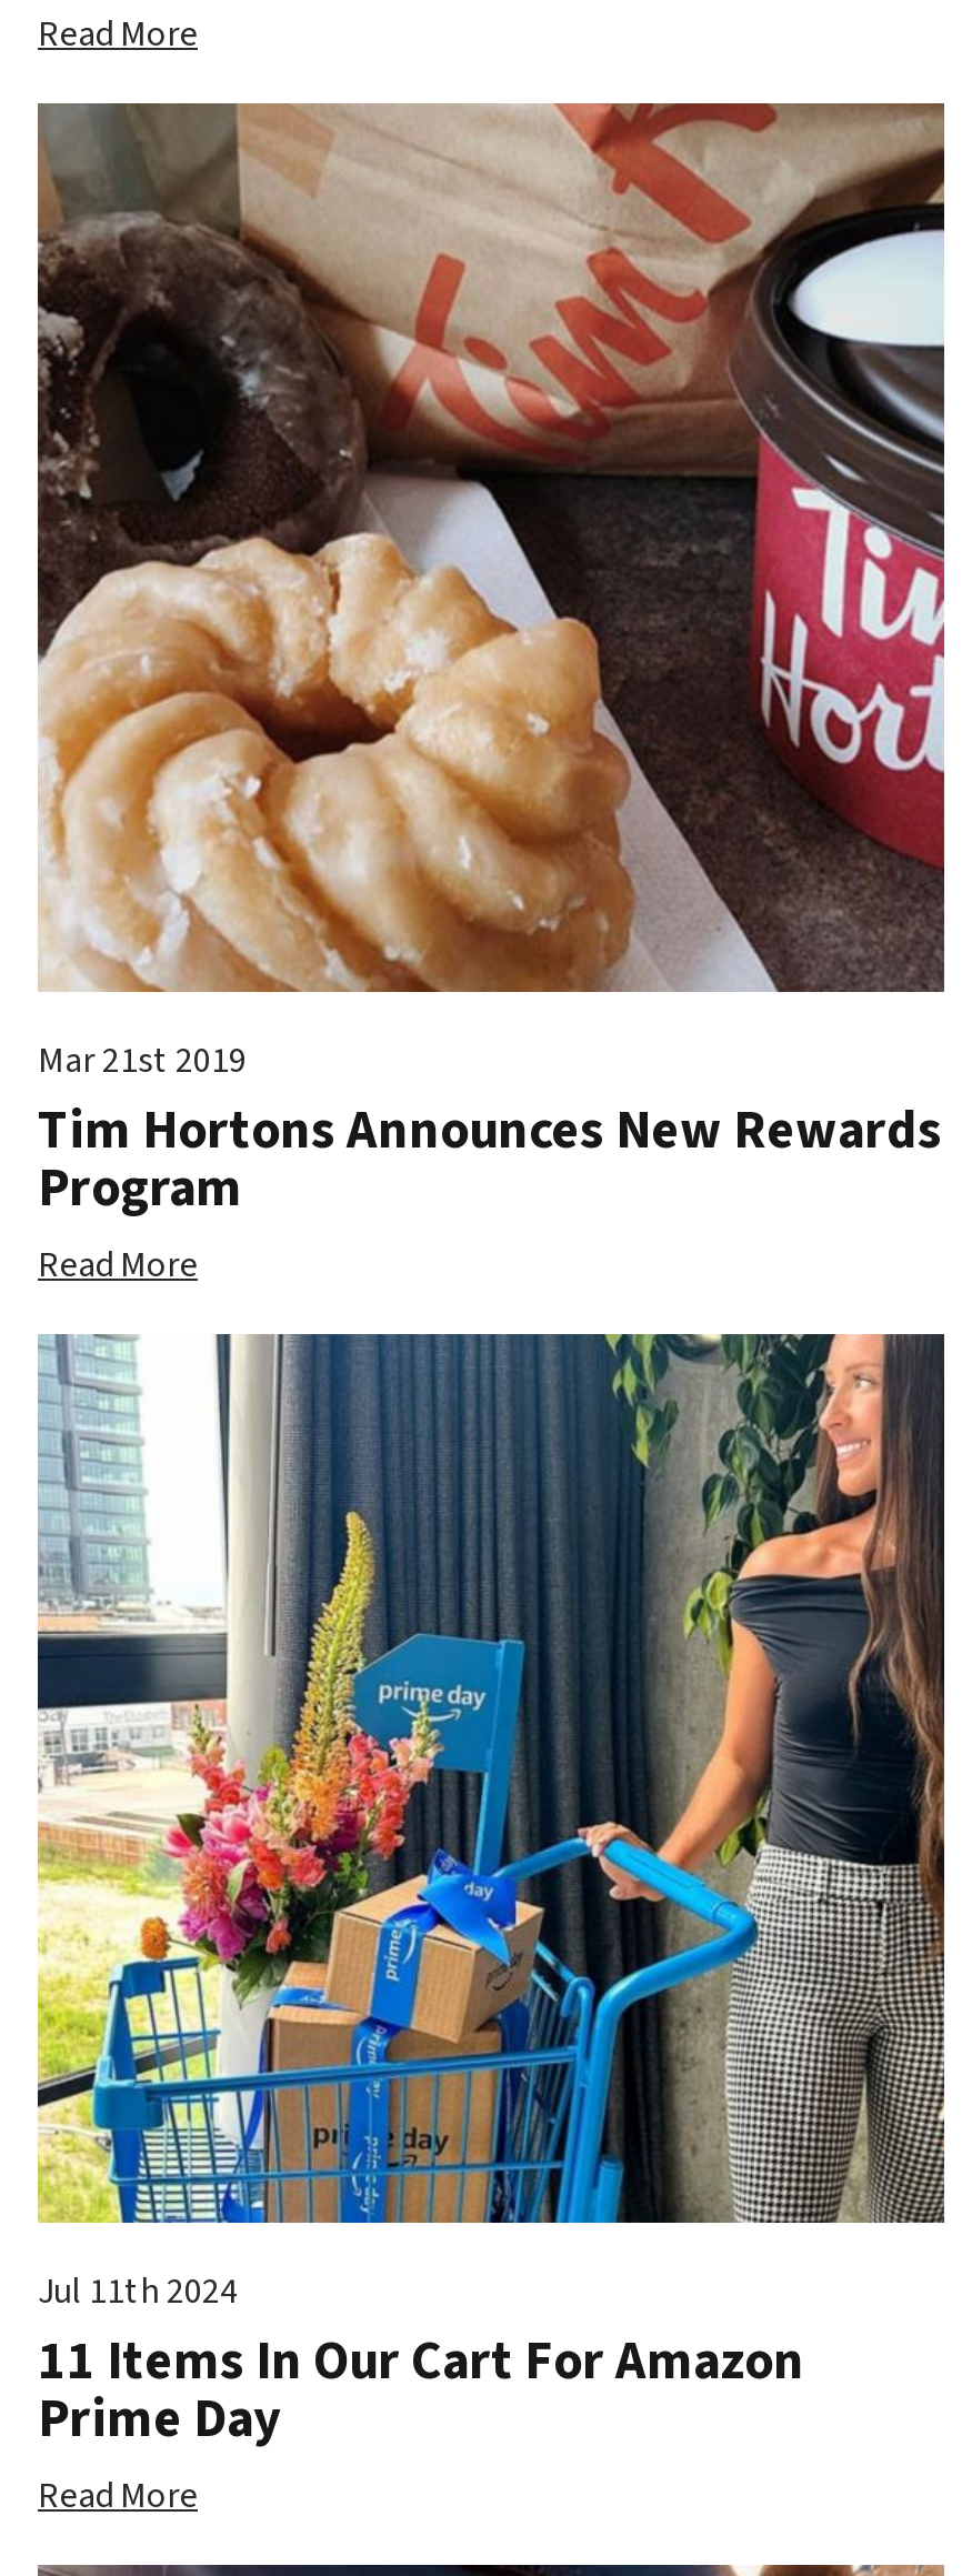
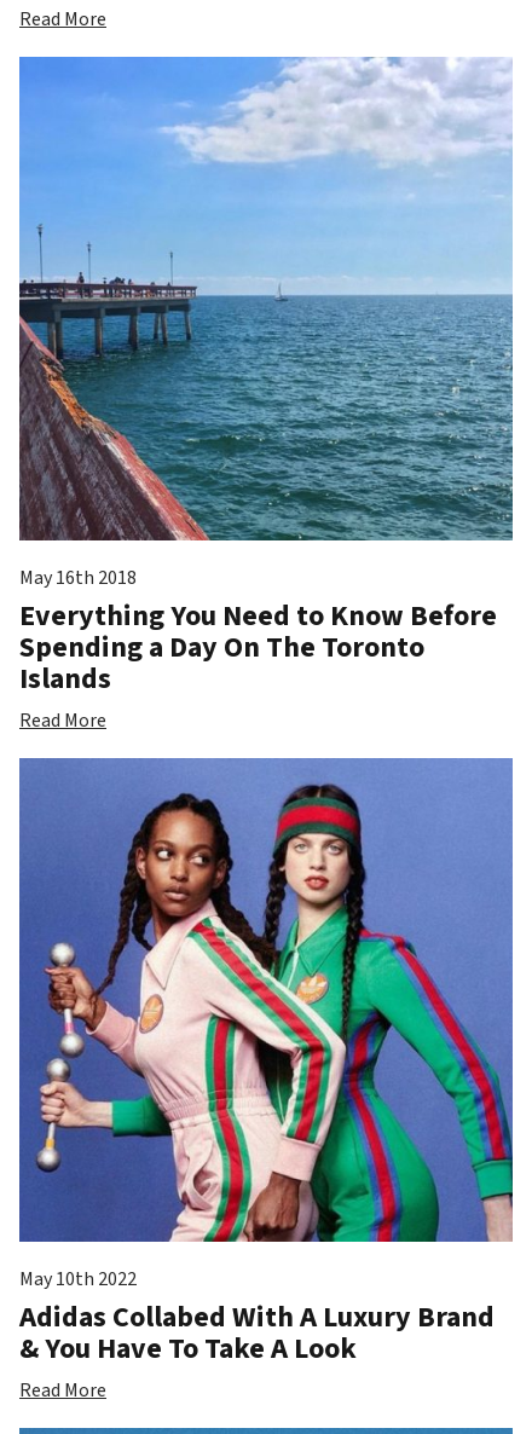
- [image]
- Mar 21st 2019
- Tim Hortons Announces New Rewards
- Program
+ [image]
+ May 16th 2018
+ Everything You Need to Know Before
+ Spending a Day On The Toronto
+ Islands

- [image]
- Jul 11th 2024
- 11 Items In Our Cart For Amazon
- Prime Day
+ [image]
+ May 10th 2022
+ Adidas Collabed With A Luxury Brand
+ & You Have To Take A Look
